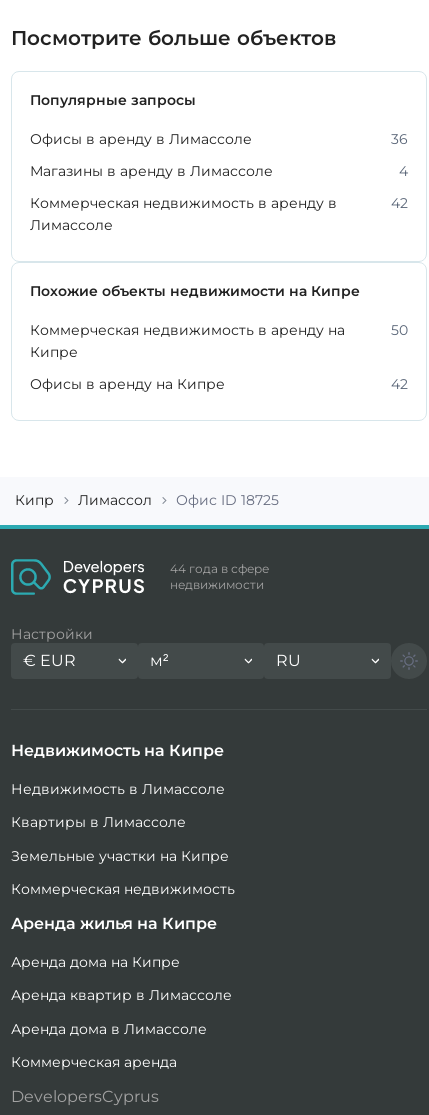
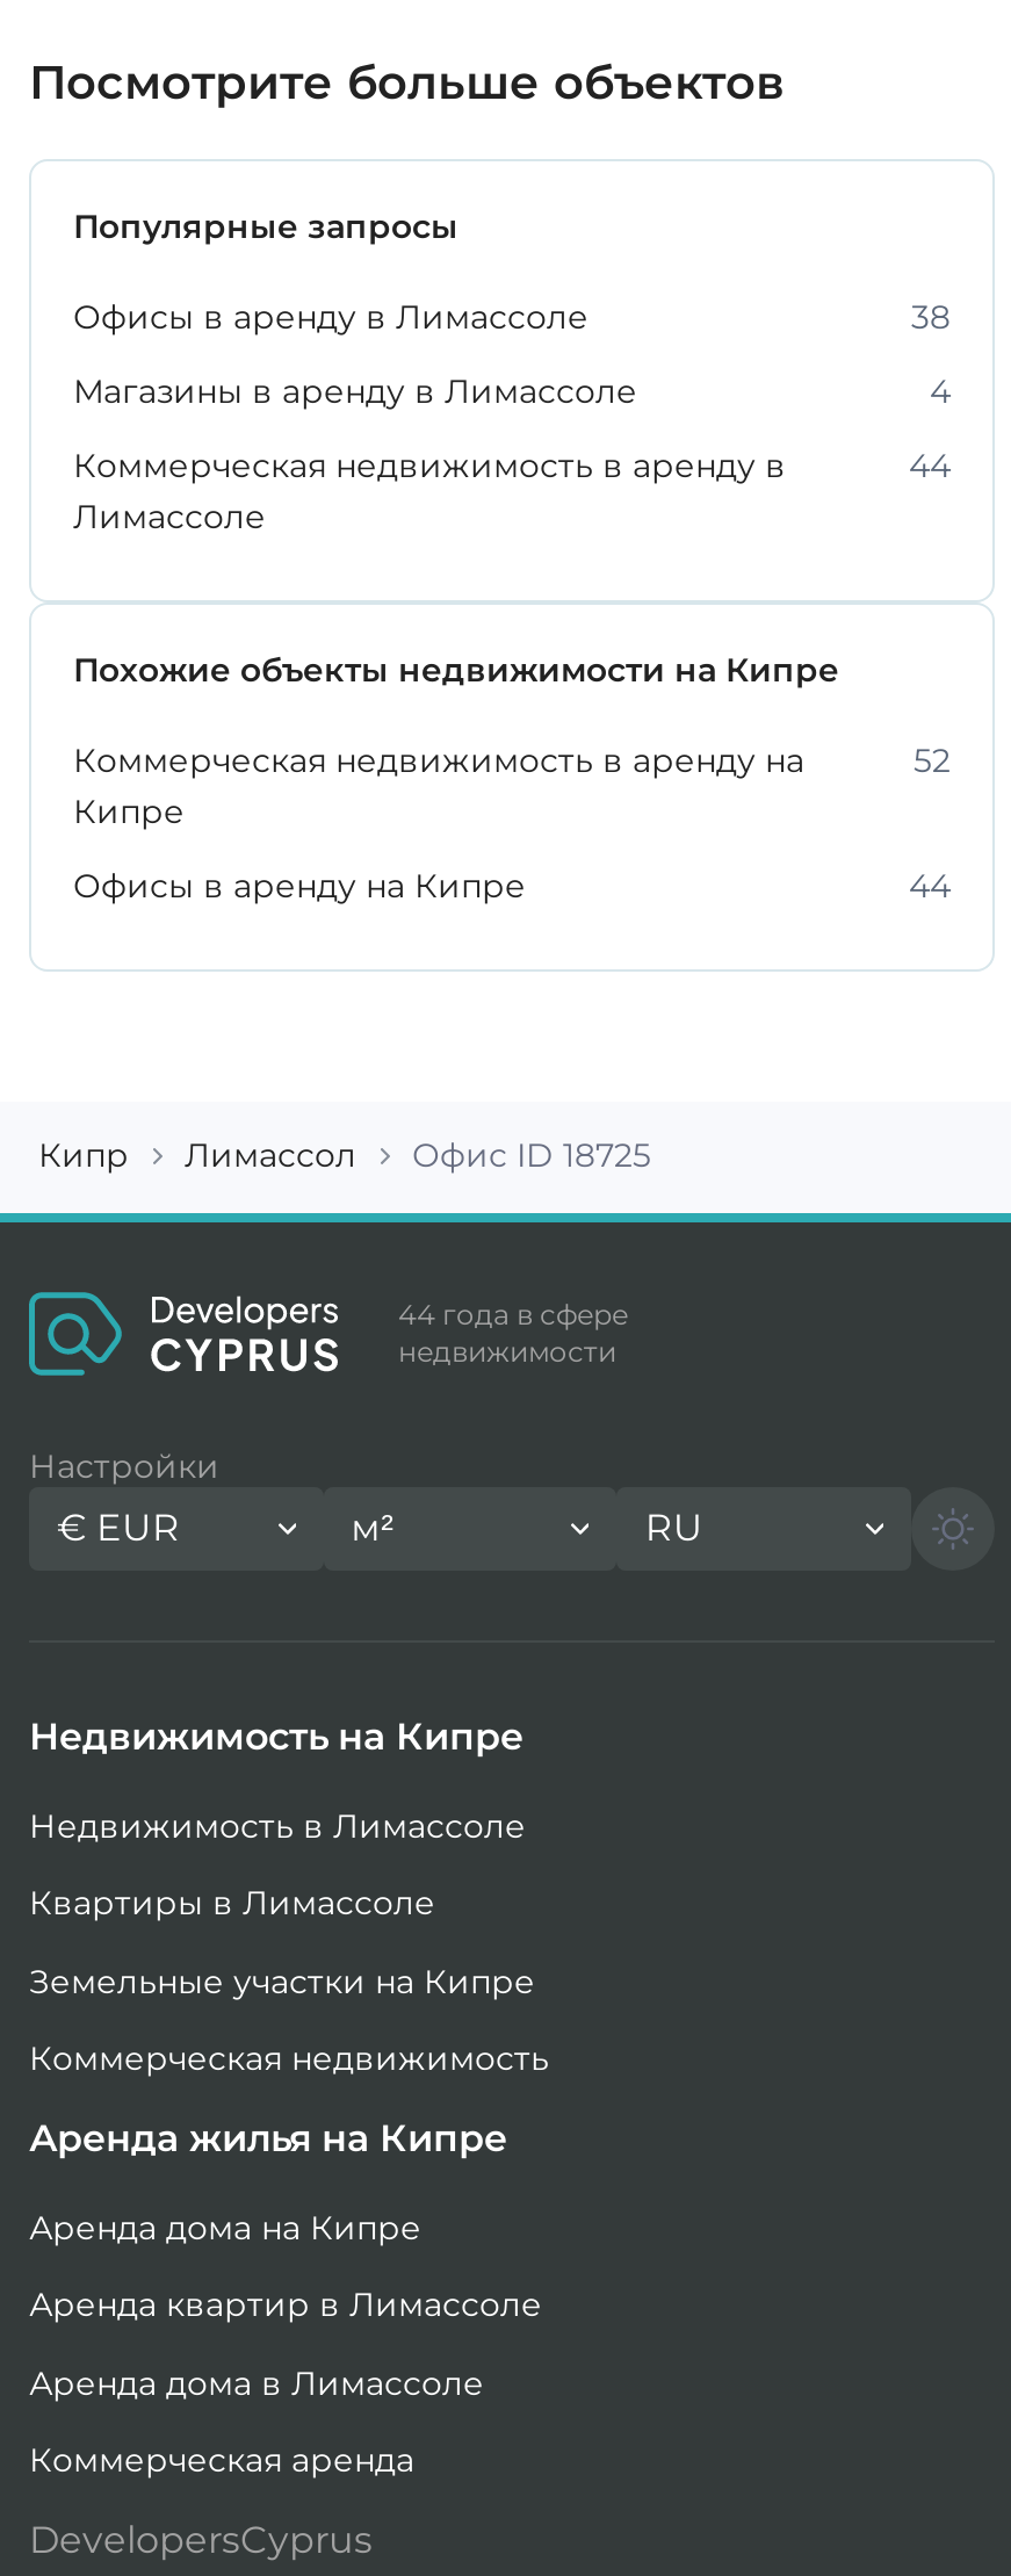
- 36
+ 38

- 42
+ 44

- 50
+ 52

- 42
+ 44
